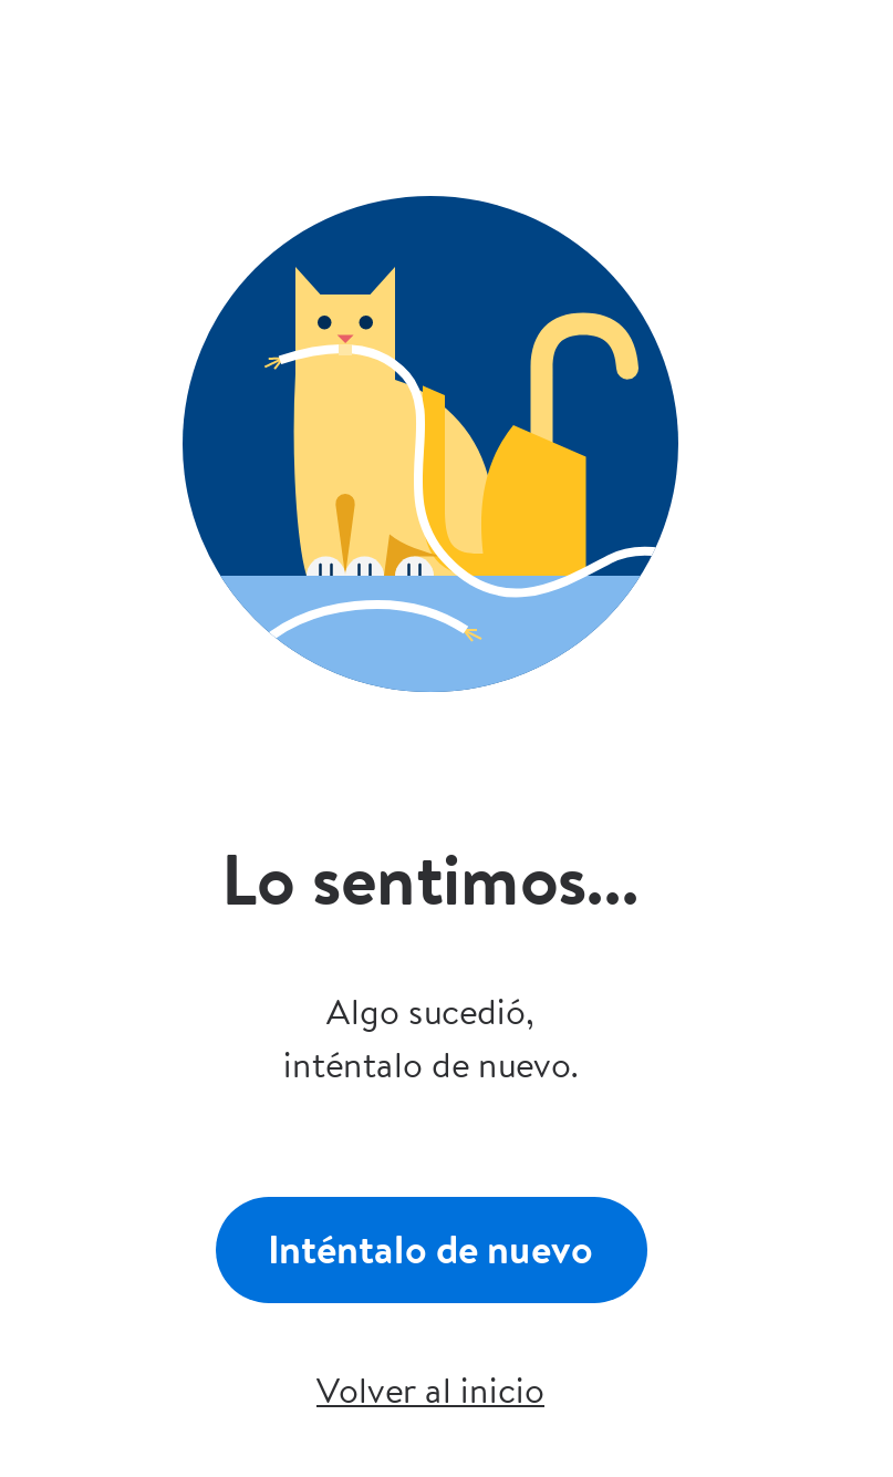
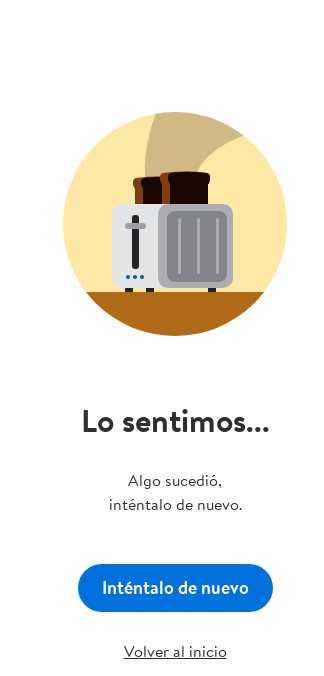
- [image]
+ [image]
